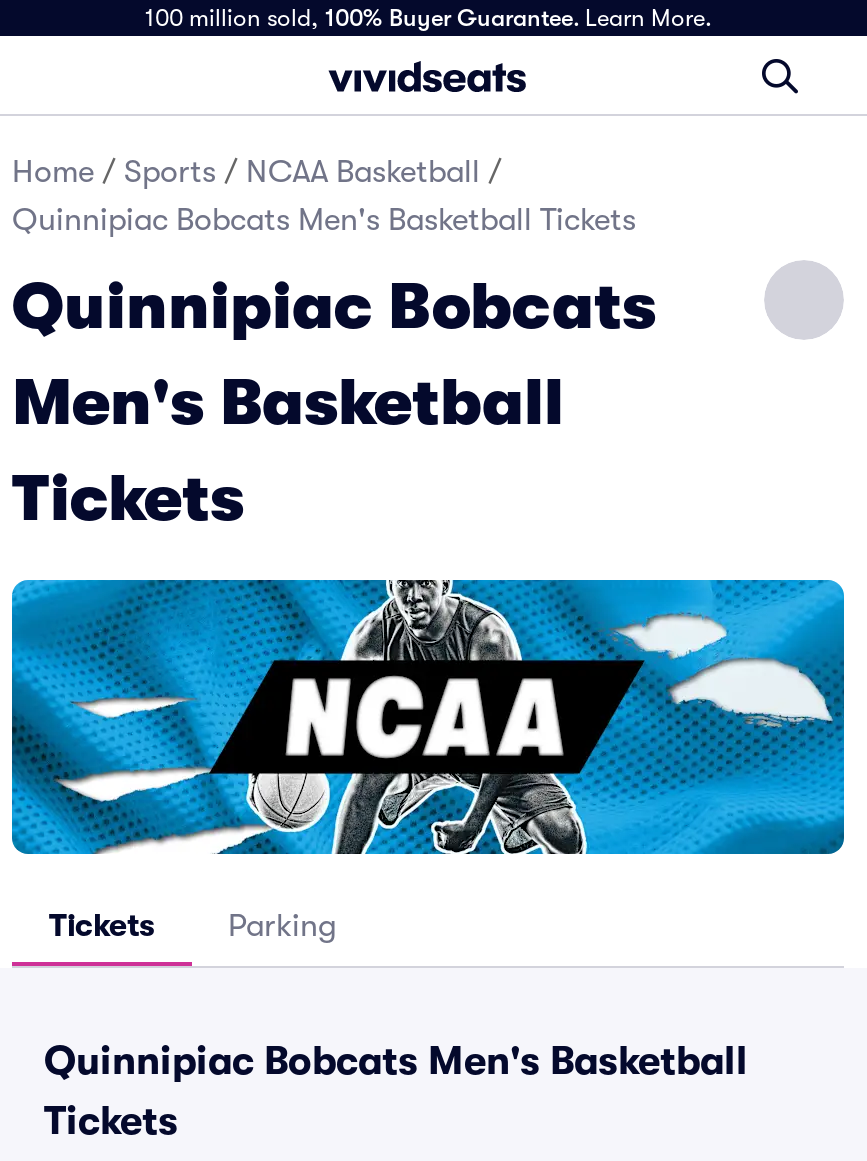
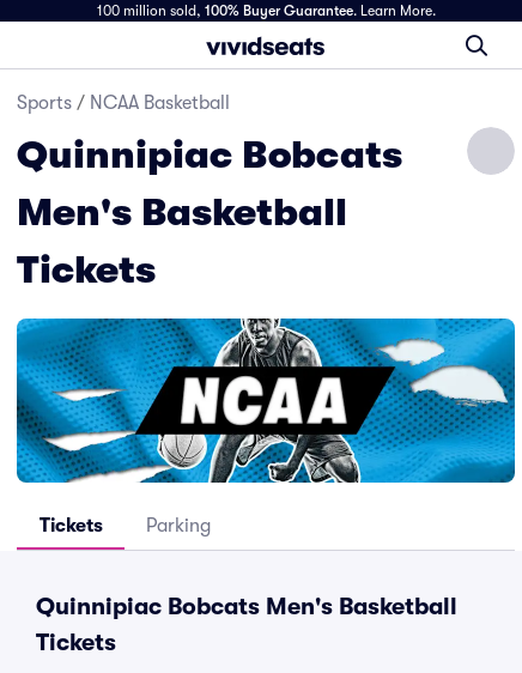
- Home / Sports / NCAA Basketball /
- Quinnipiac Bobcats Men's Basketball Tickets
+ Sports / NCAA Basketball
